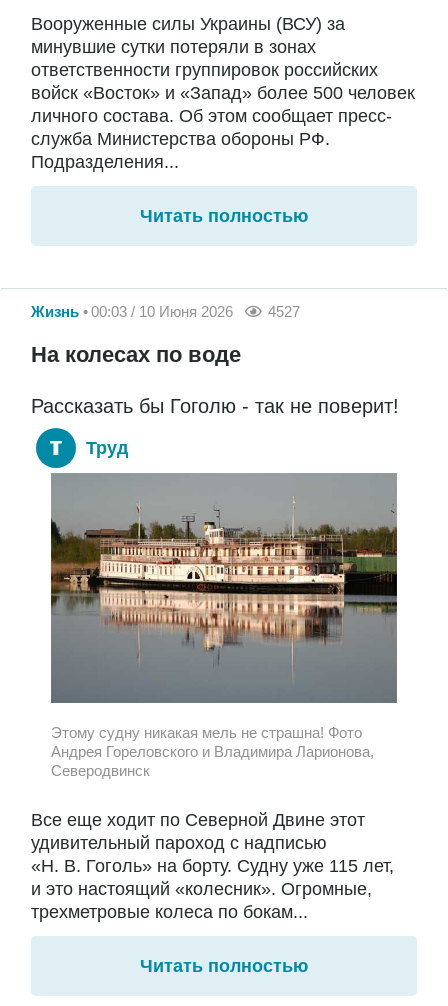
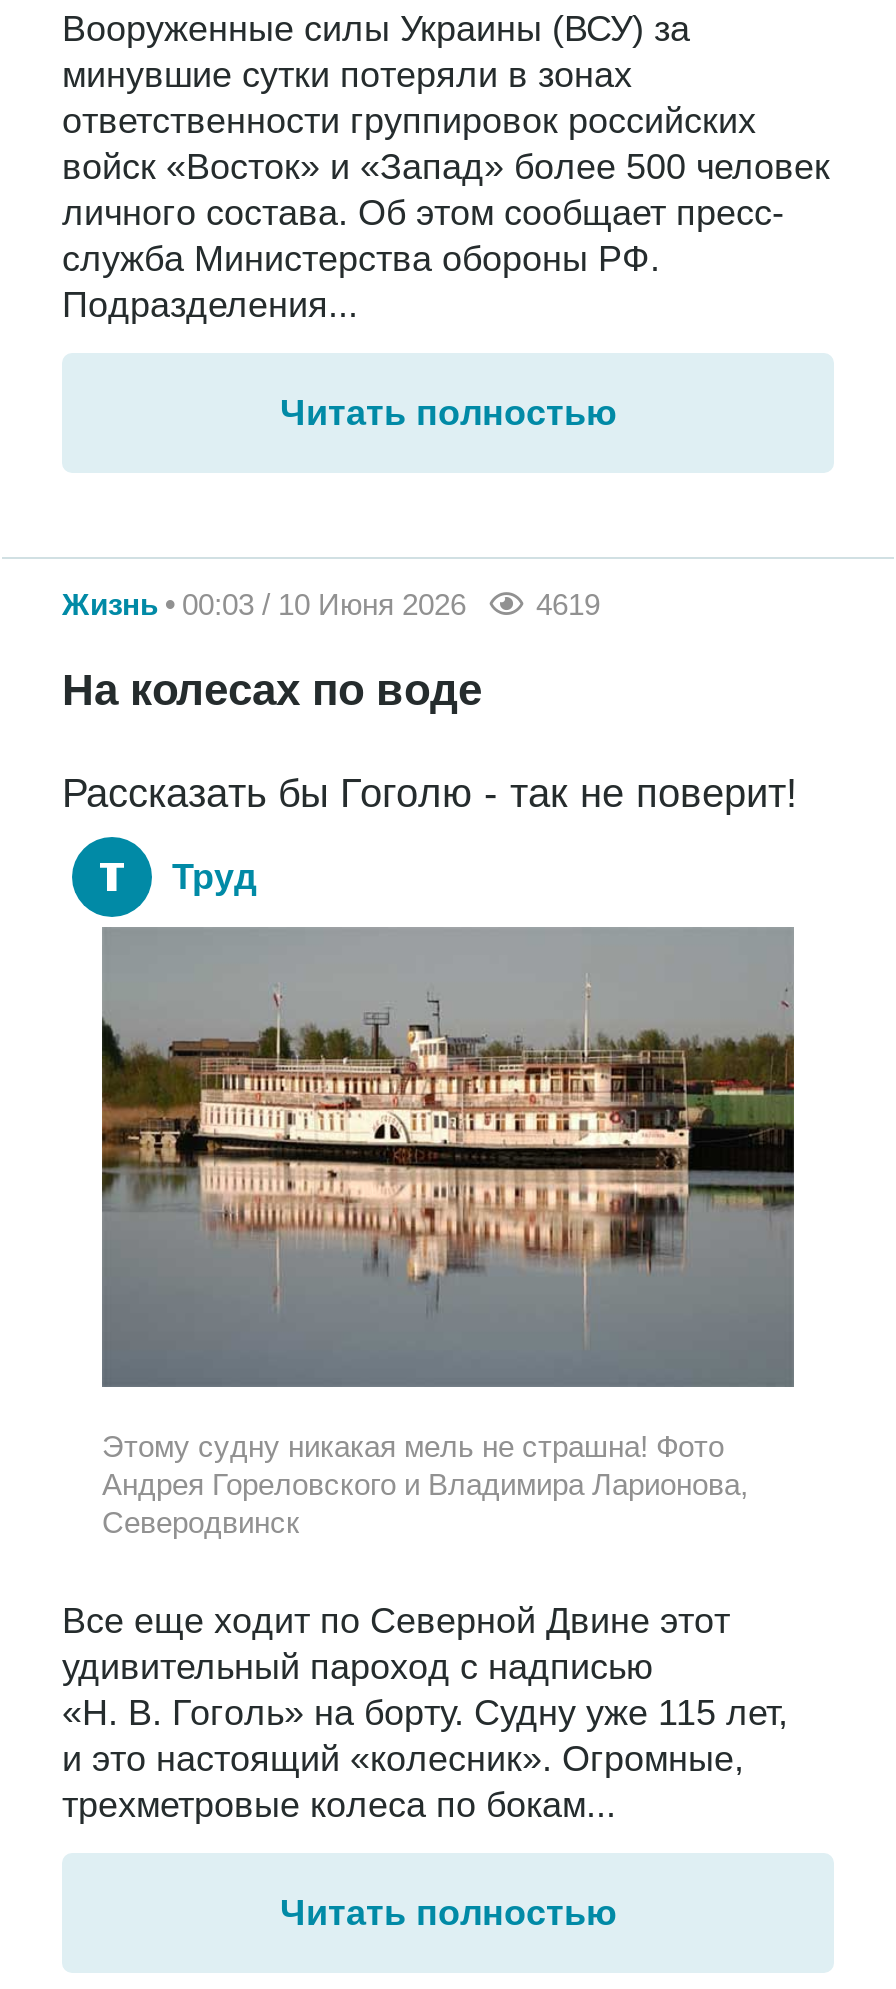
- 4527
+ 4619
